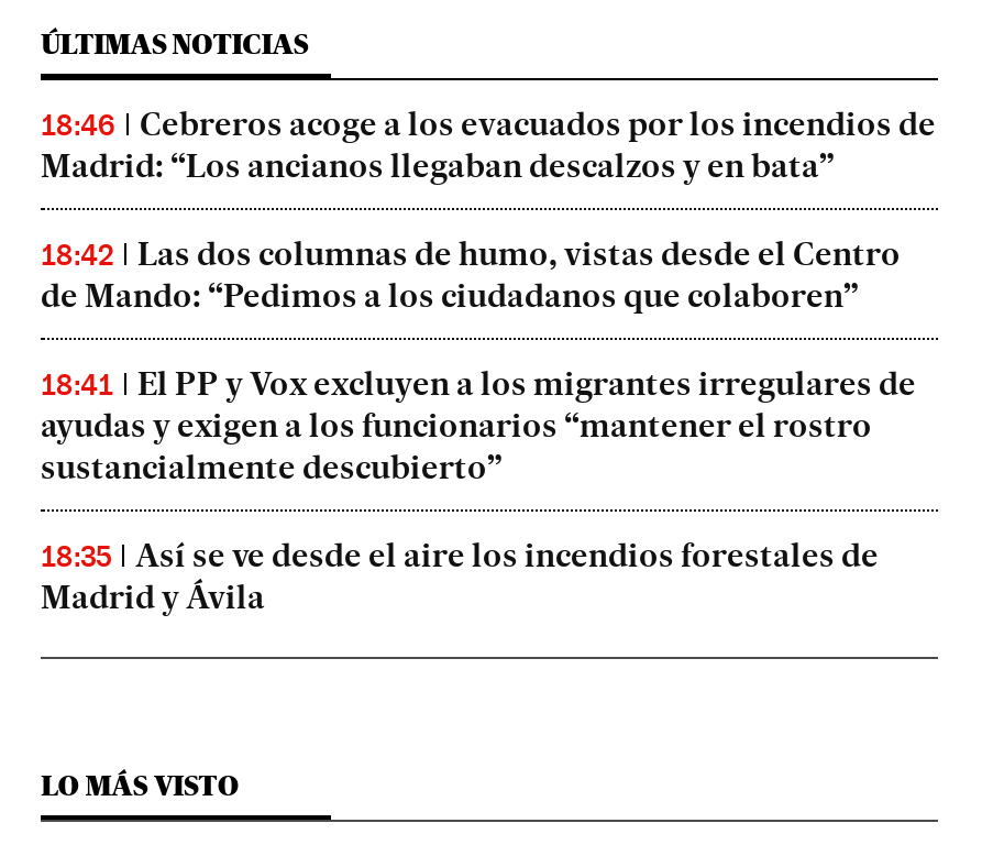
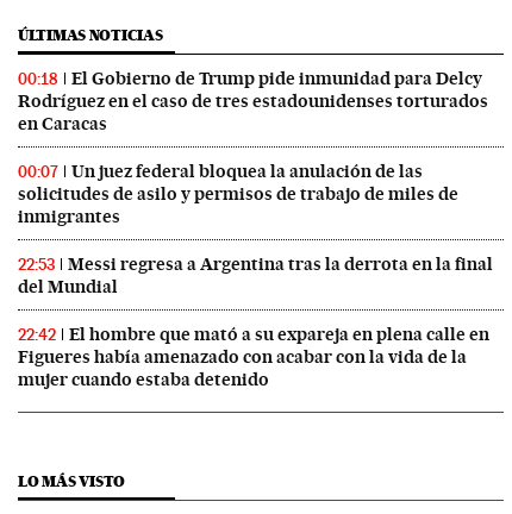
- 18:46
- Cebreros acoge a los evacuados por los incendios de
- Madrid: “Los ancianos llegaban descalzos y en bata”
+ 00:18
+ El Gobierno de Trump pide inmunidad para Delcy
+ Rodríguez en el caso de tres estadounidenses torturados
+ en Caracas

- 18:42
- Las dos columnas de humo, vistas desde el Centro
- de Mando: “Pedimos a los ciudadanos que colaboren”
+ 00:07
+ Un juez federal bloquea la anulación de las
+ solicitudes de asilo y permisos de trabajo de miles de
+ inmigrantes

- 18:41
- El PP y Vox excluyen a los migrantes irregulares de
- ayudas y exigen a los funcionarios “mantener el rostro
- sustancialmente descubierto”
+ 22:53
+ Messi regresa a Argentina tras la derrota en la final
+ del Mundial

- 18:35
- Así se ve desde el aire los incendios forestales de
- Madrid y Ávila
+ 22:42
+ El hombre que mató a su expareja en plena calle en
+ Figueres había amenazado con acabar con la vida de la
+ mujer cuando estaba detenido
